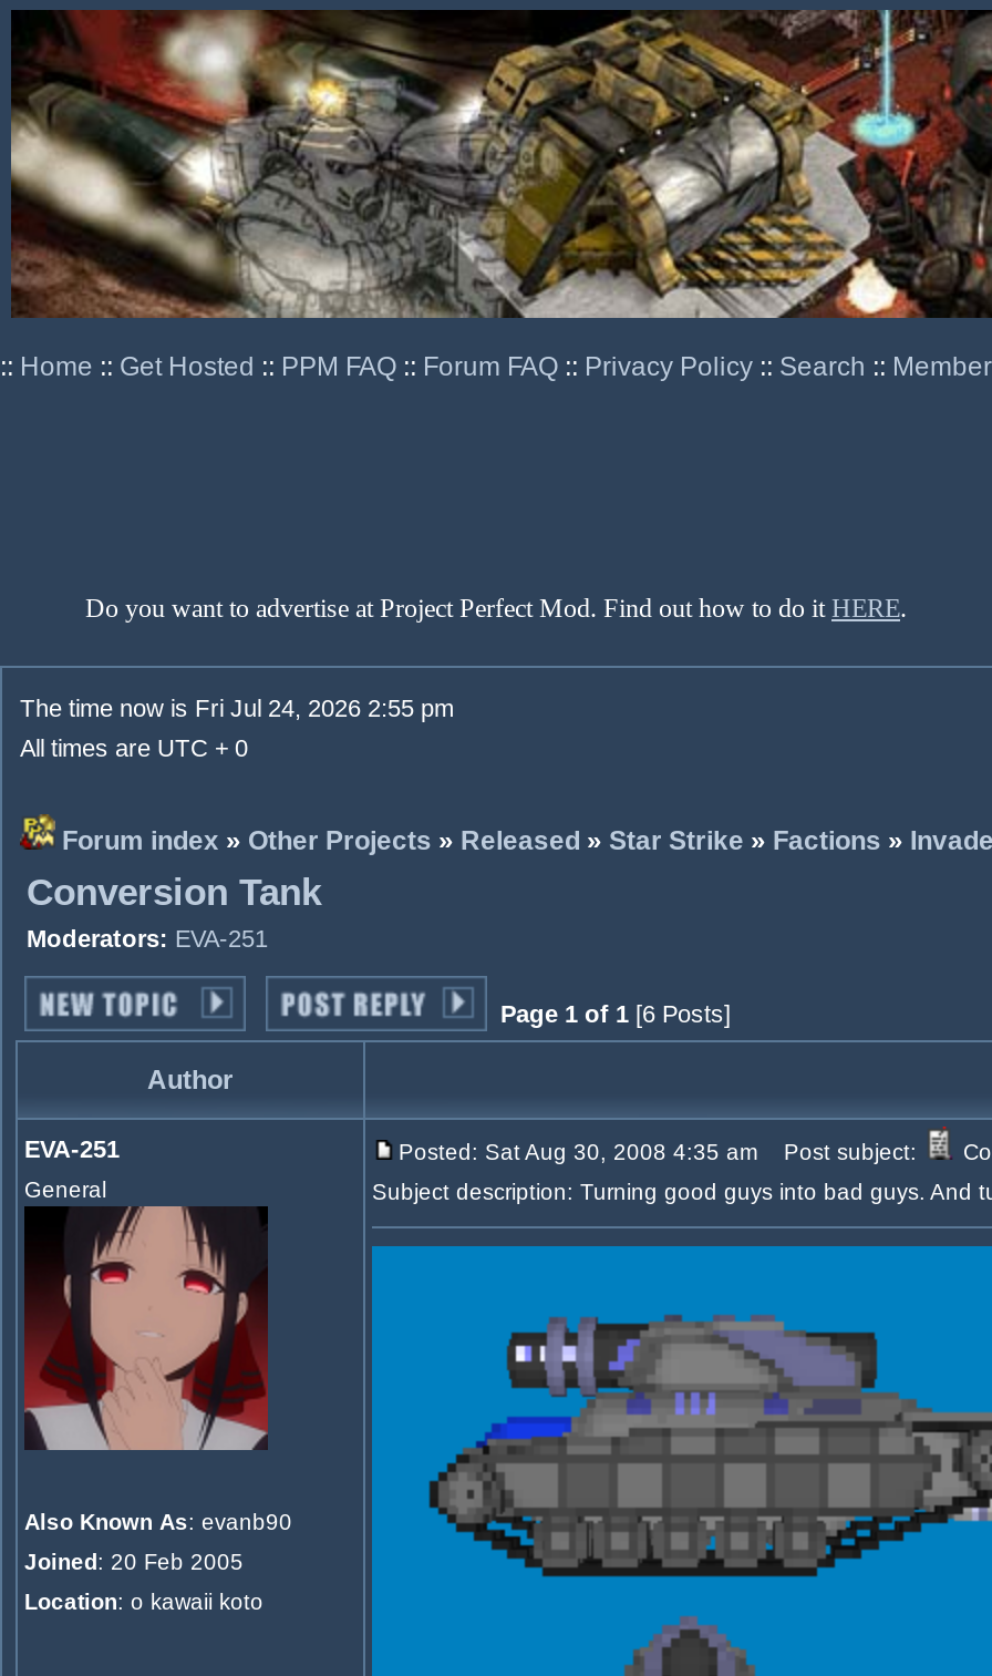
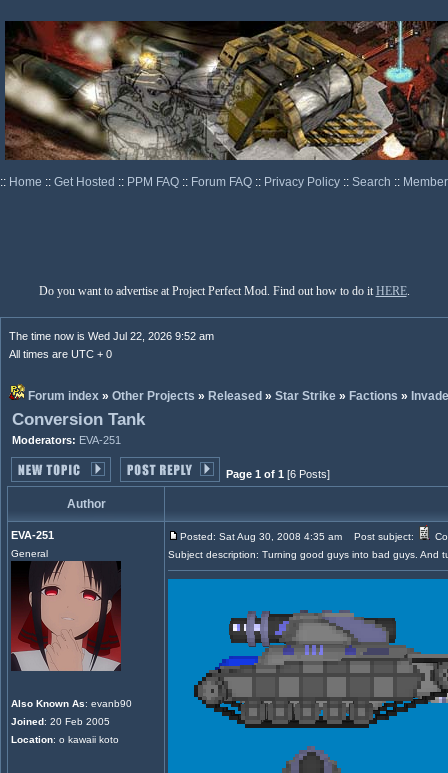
- The time now is Fri Jul 24, 2026 2:55 pm
+ The time now is Wed Jul 22, 2026 9:52 am
